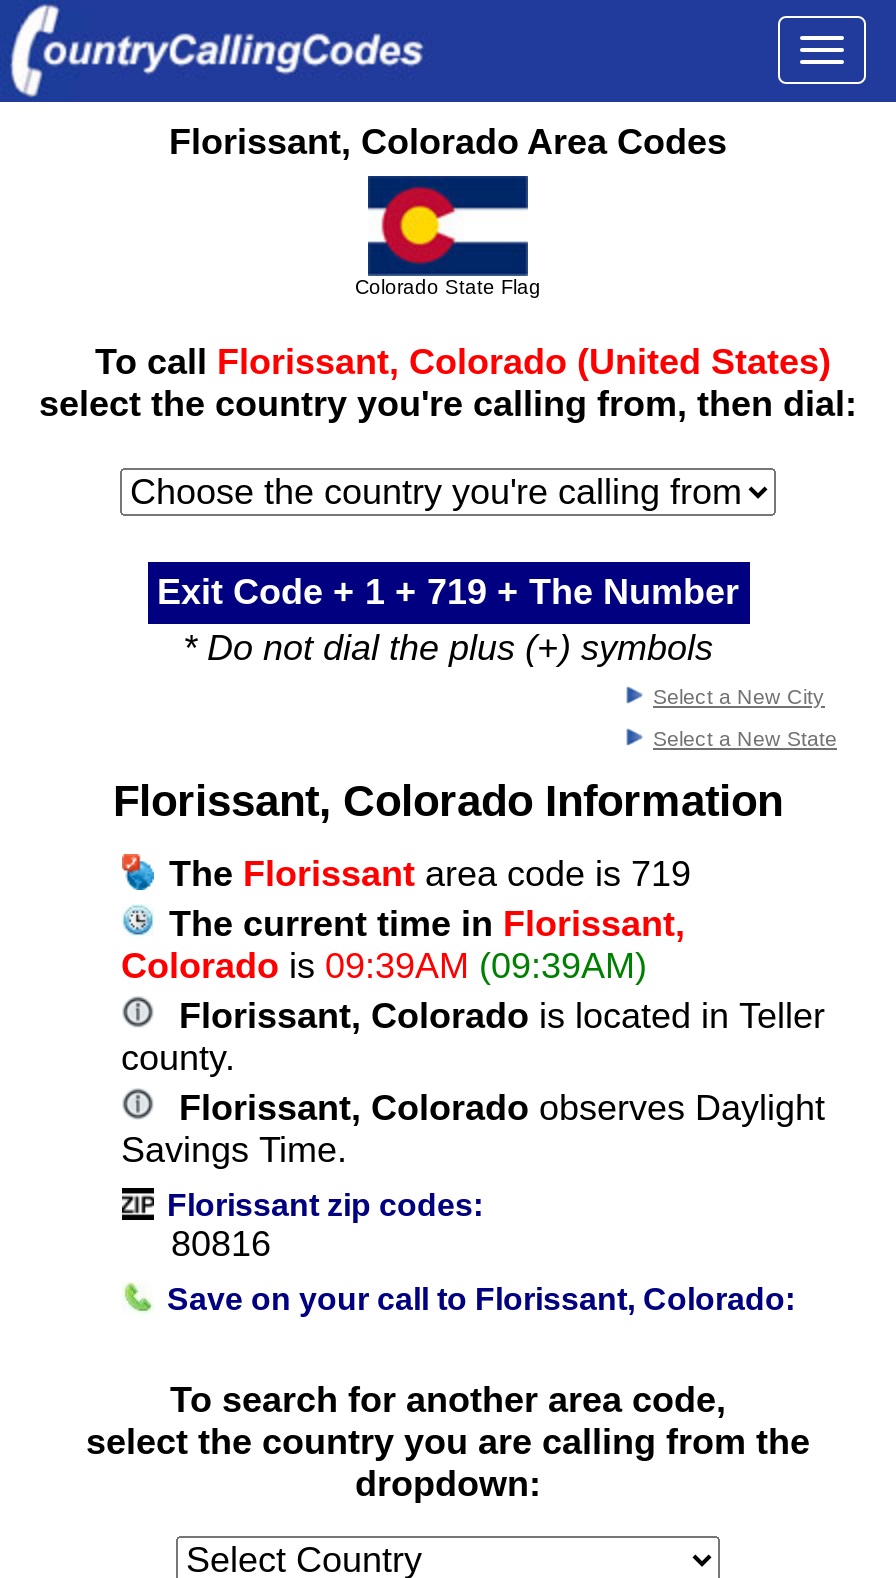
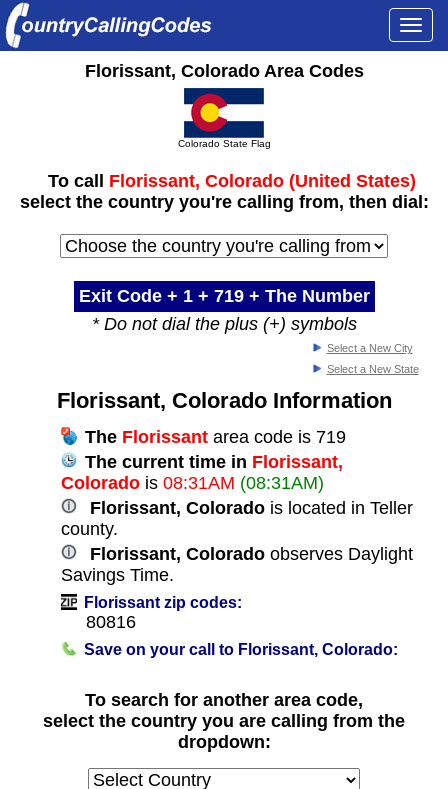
- Colorado is 09:39AM (09:39AM)
+ Colorado is 08:31AM (08:31AM)
